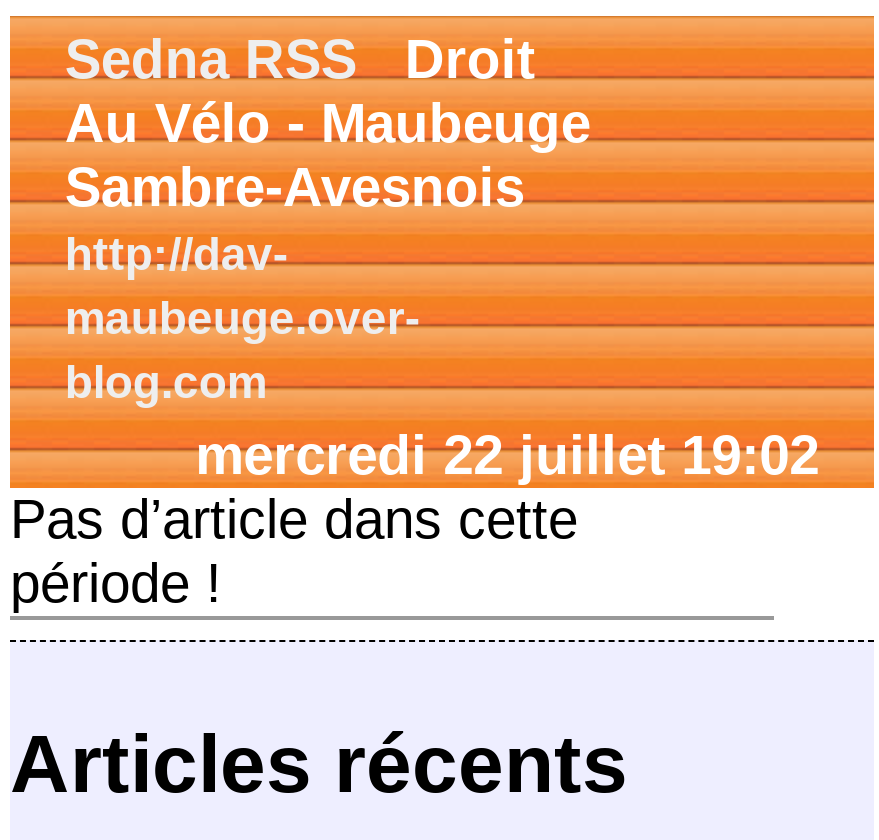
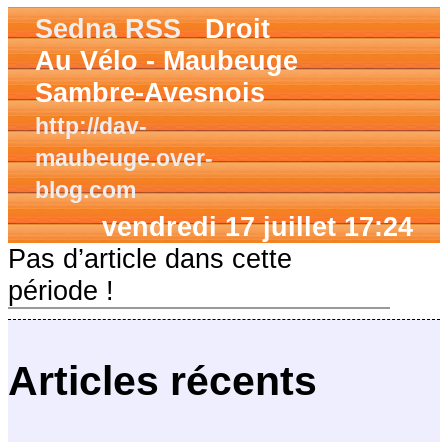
- mercredi 22 juillet 19:02
+ vendredi 17 juillet 17:24
